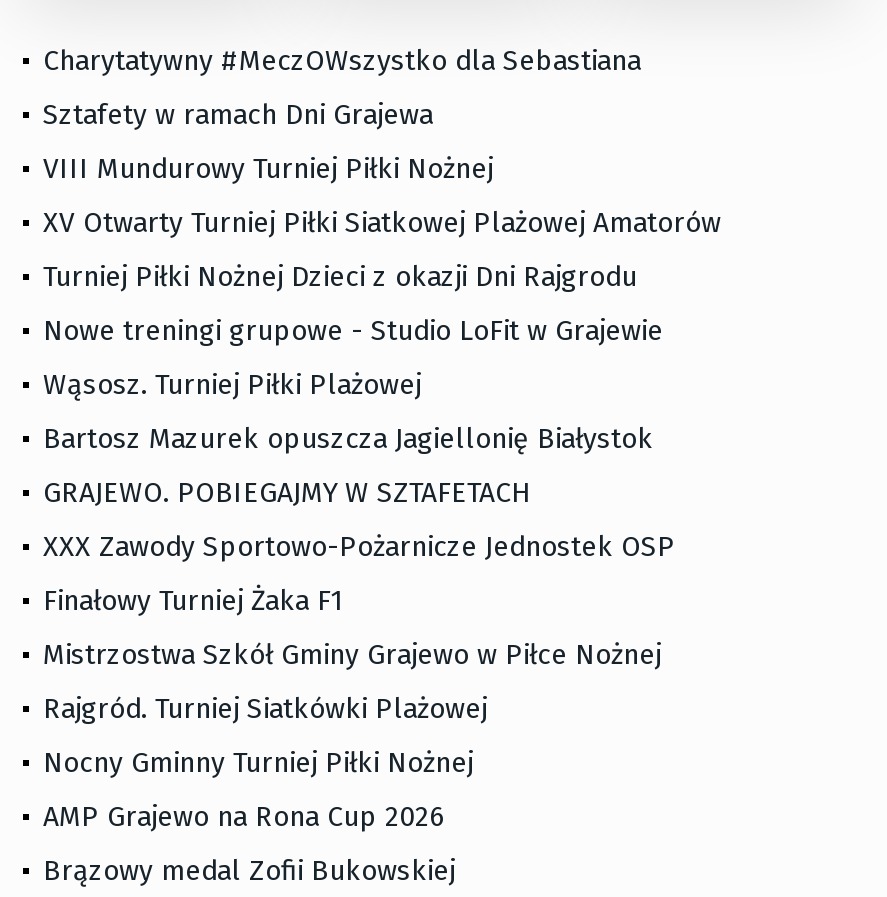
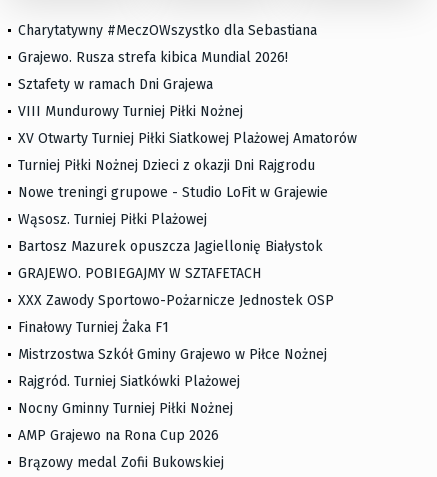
+ Grajewo. Rusza strefa kibica Mundial 2026!
